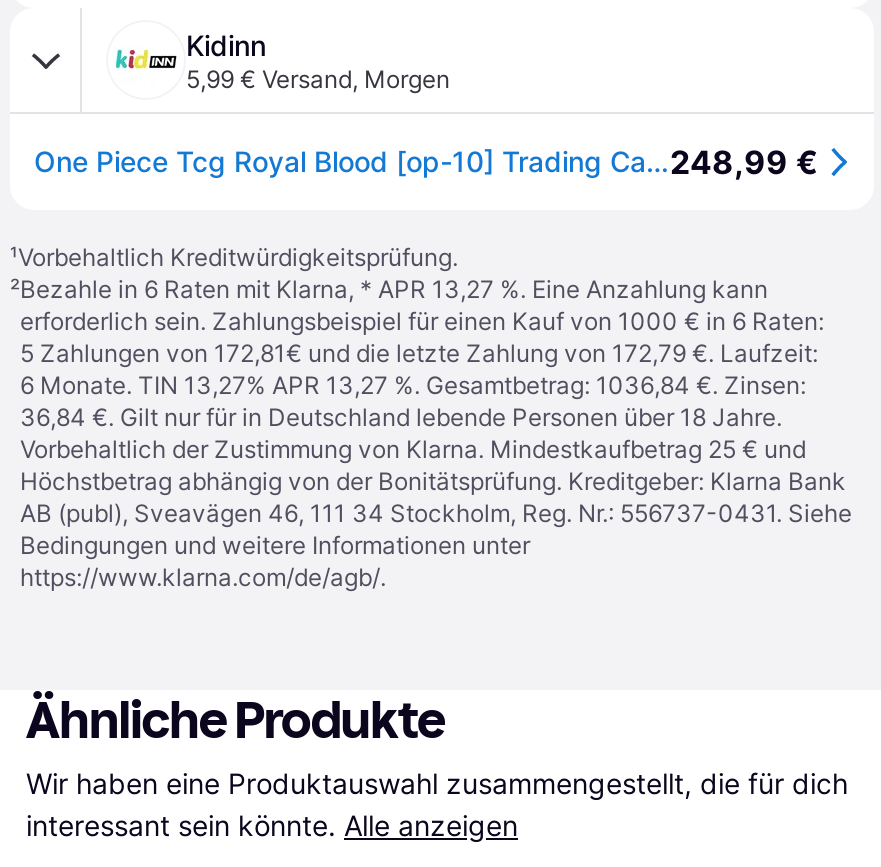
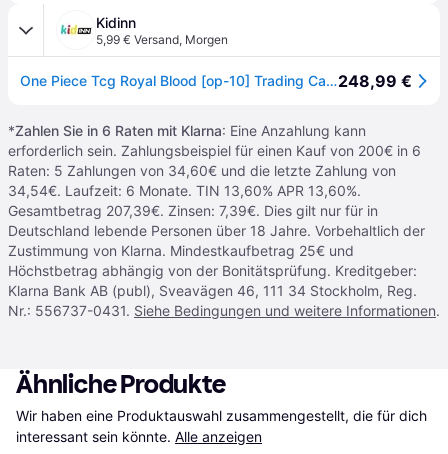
- ¹Vorbehaltlich Kreditwürdigkeitsprüfung.
- ²Bezahle in 6 Raten mit Klarna, * APR 13,27 %. Eine Anzahlung kann
- erforderlich sein. Zahlungsbeispiel für einen Kauf von 1000 € in 6 Raten:
- 5 Zahlungen von 172,81€ und die letzte Zahlung von 172,79 €. Laufzeit:
- 6 Monate. TIN 13,27% APR 13,27 %. Gesamtbetrag: 1036,84 €. Zinsen:
- 36,84 €. Gilt nur für in Deutschland lebende Personen über 18 Jahre.
- Vorbehaltlich der Zustimmung von Klarna. Mindestkaufbetrag 25 € und
- Höchstbetrag abhängig von der Bonitätsprüfung. Kreditgeber: Klarna Bank
- AB (publ), Sveavägen 46, 111 34 Stockholm, Reg. Nr.: 556737-0431. Siehe
- Bedingungen und weitere Informationen unter
- https://www.klarna.com/de/agb/.
+ *Zahlen Sie in 6 Raten mit Klarna: Eine Anzahlung kann
+ erforderlich sein. Zahlungsbeispiel für einen Kauf von 200€ in 6
+ Raten: 5 Zahlungen von 34,60€ und die letzte Zahlung von
+ 34,54€. Laufzeit: 6 Monate. TIN 13,60% APR 13,60%.
+ Gesamtbetrag 207,39€. Zinsen: 7,39€. Dies gilt nur für in
+ Deutschland lebende Personen über 18 Jahre. Vorbehaltlich der
+ Zustimmung von Klarna. Mindestkaufbetrag 25€ und
+ Höchstbetrag abhängig von der Bonitätsprüfung. Kreditgeber:
+ Klarna Bank AB (publ), Sveavägen 46, 111 34 Stockholm, Reg.
+ Nr.: 556737-0431. Siehe Bedingungen und weitere Informationen.
